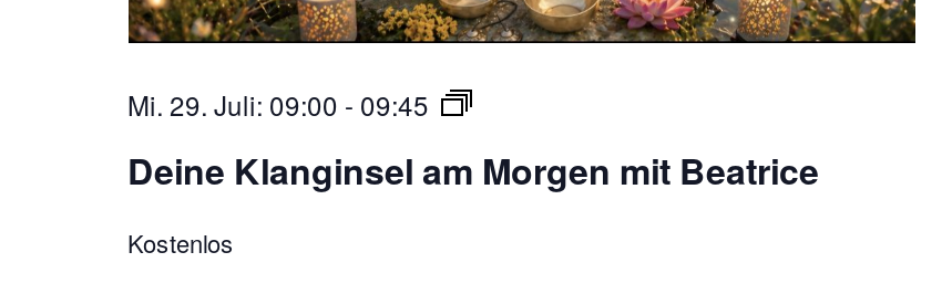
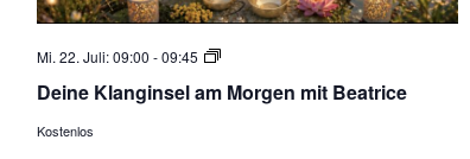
- Mi. 29. Juli: 09:00 - 09:45
+ Mi. 22. Juli: 09:00 - 09:45
